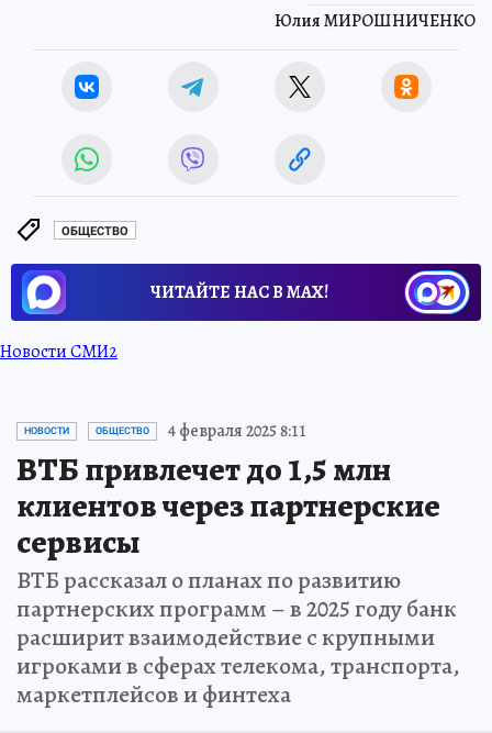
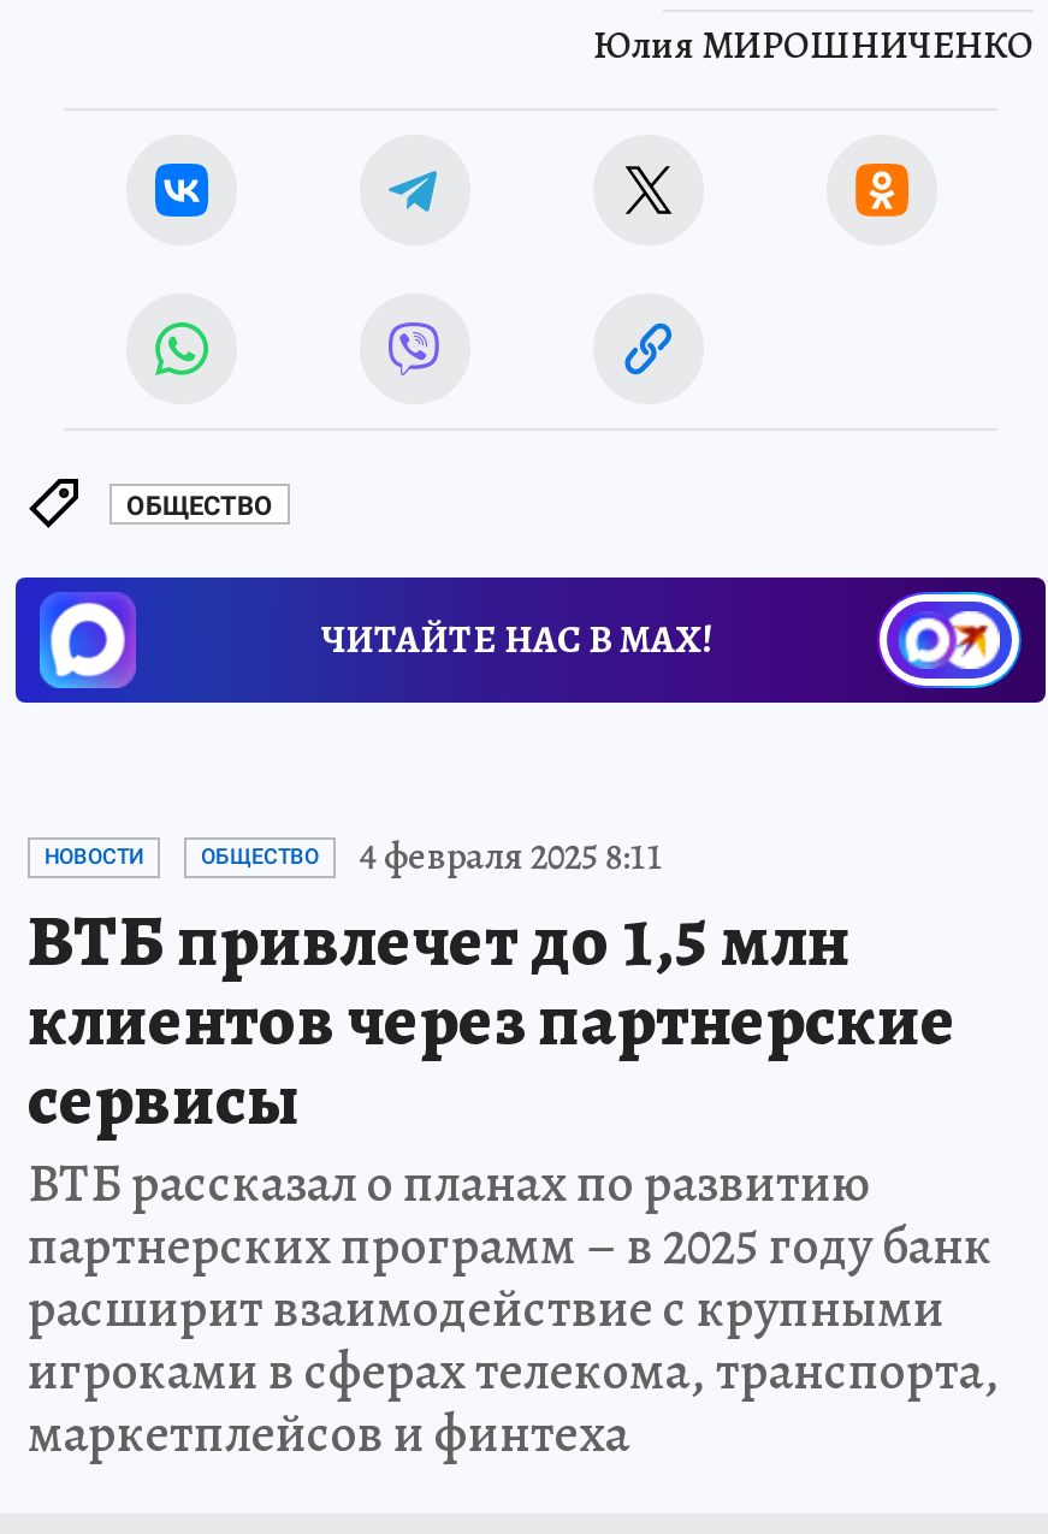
- Новости СМИ2
